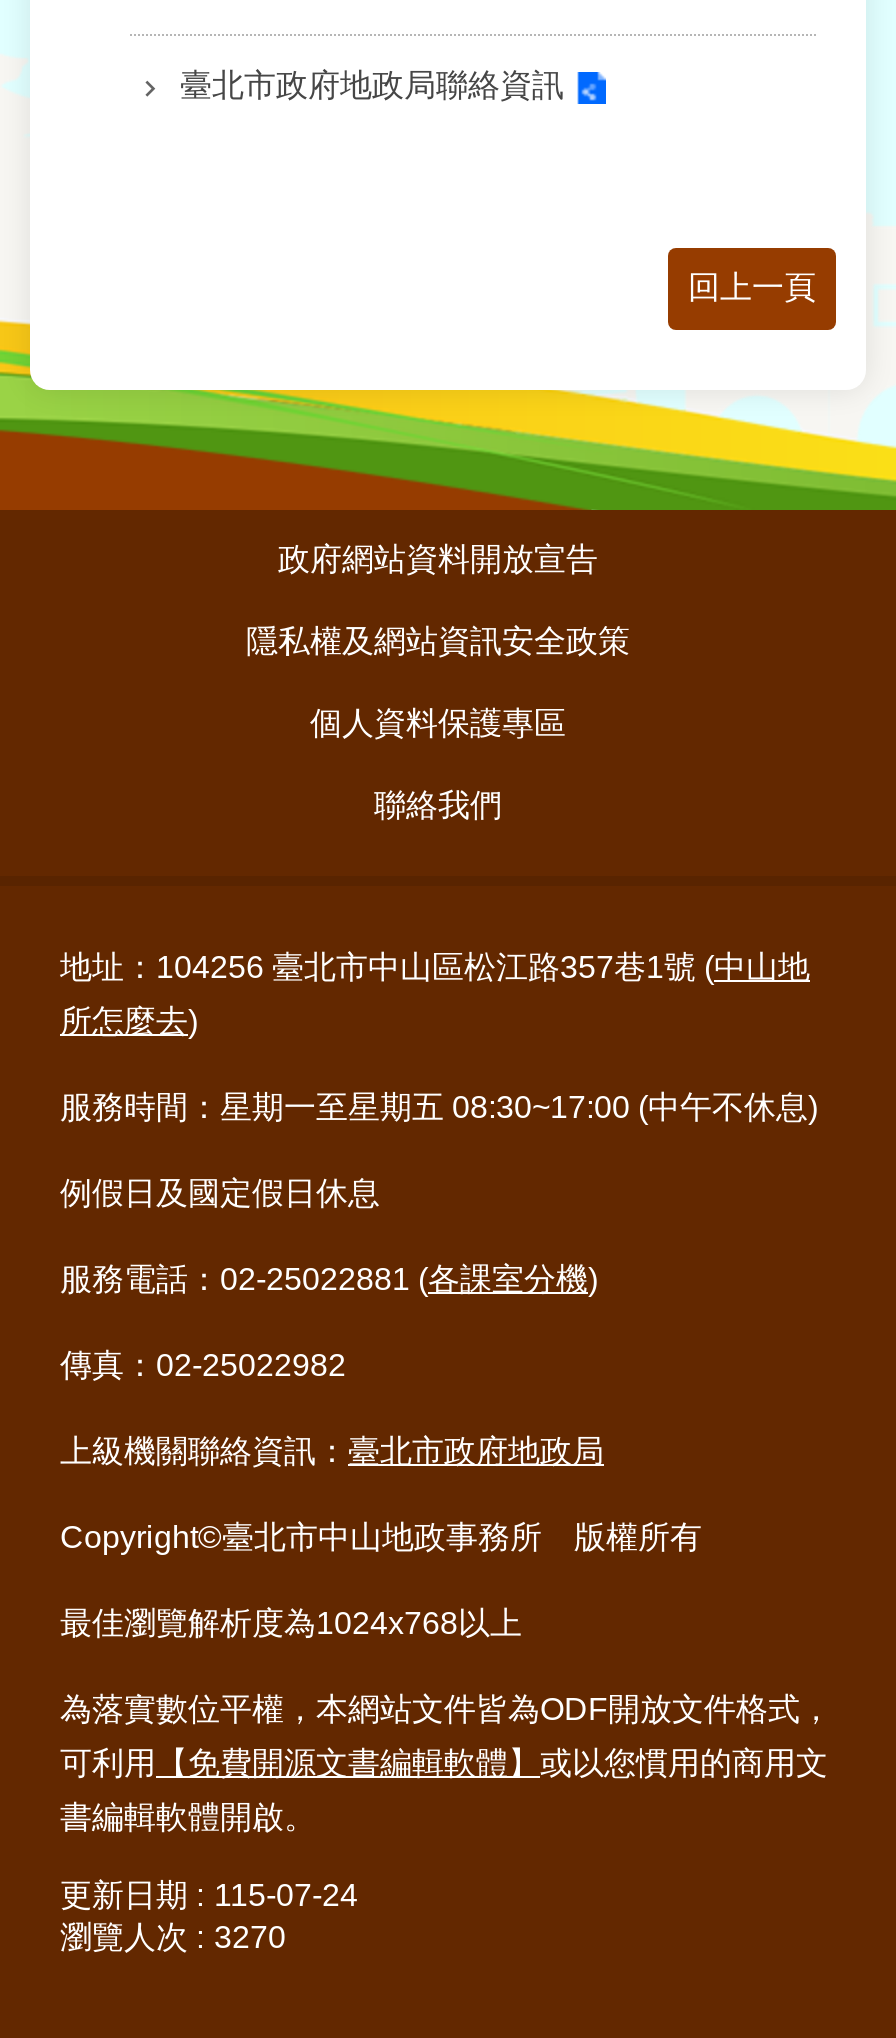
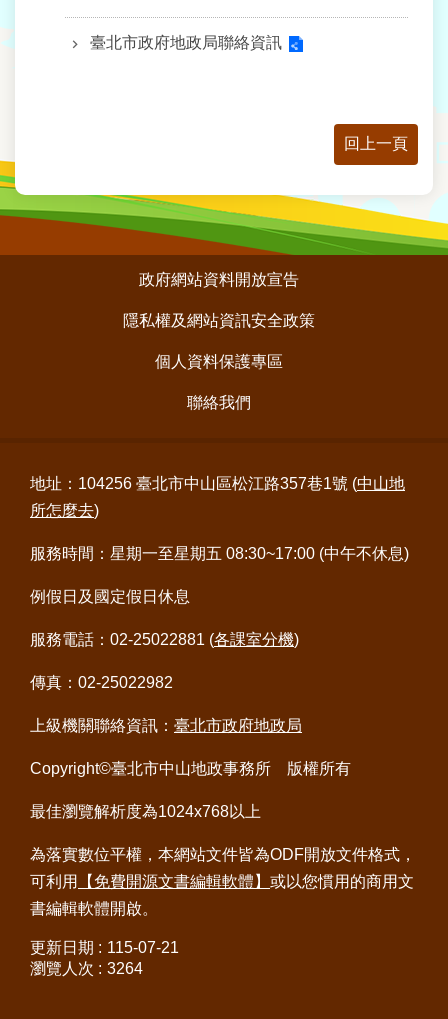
- 115-07-24
+ 115-07-21

- 3270
+ 3264
